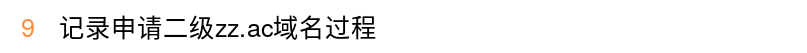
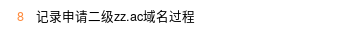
- 9 记录申请二级zz.ac域名过程
+ 8 记录申请二级zz.ac域名过程
